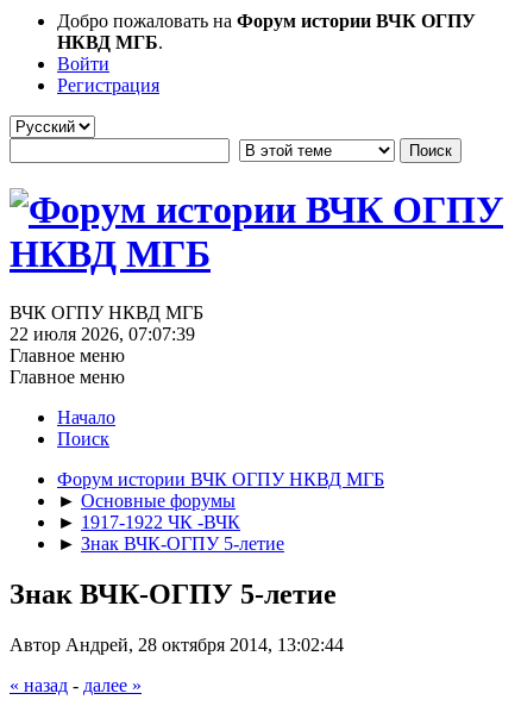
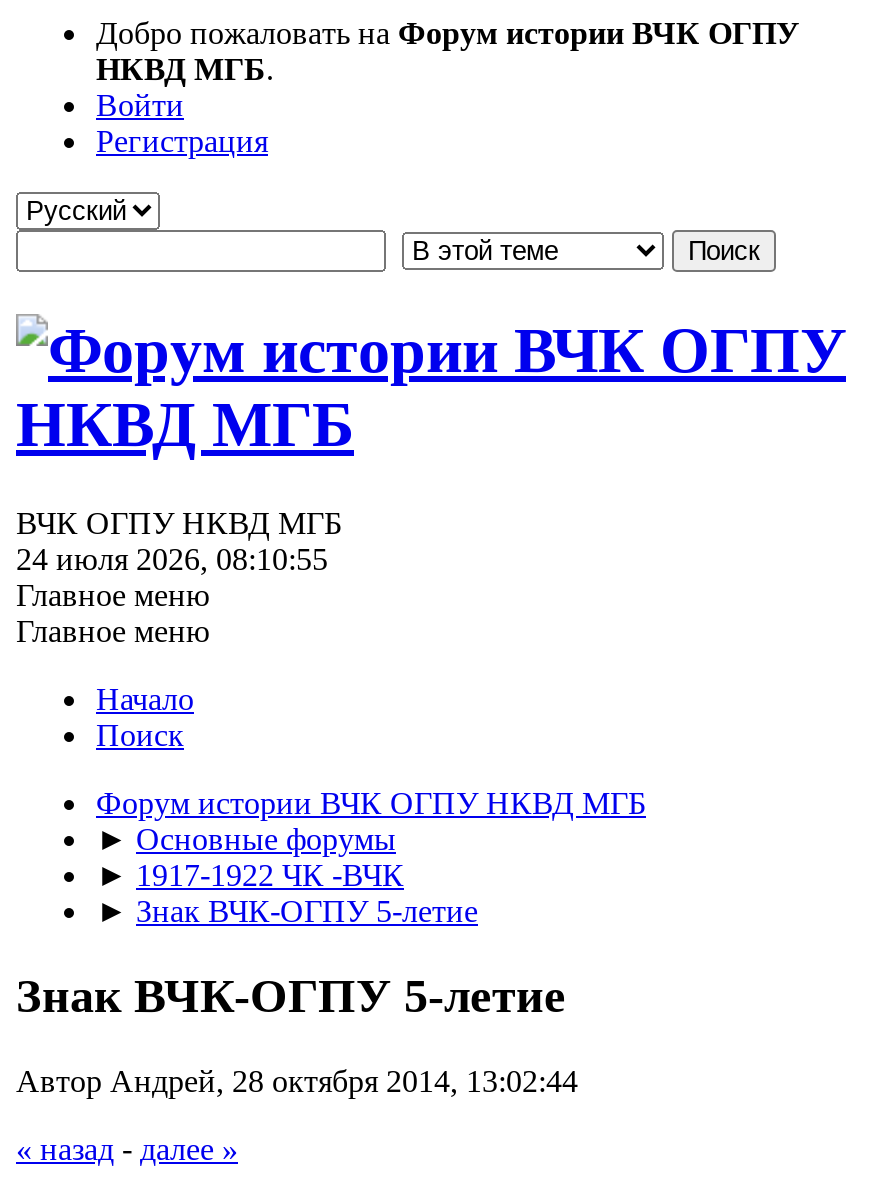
- 22 июля 2026, 07:07:39
+ 24 июля 2026, 08:10:55
